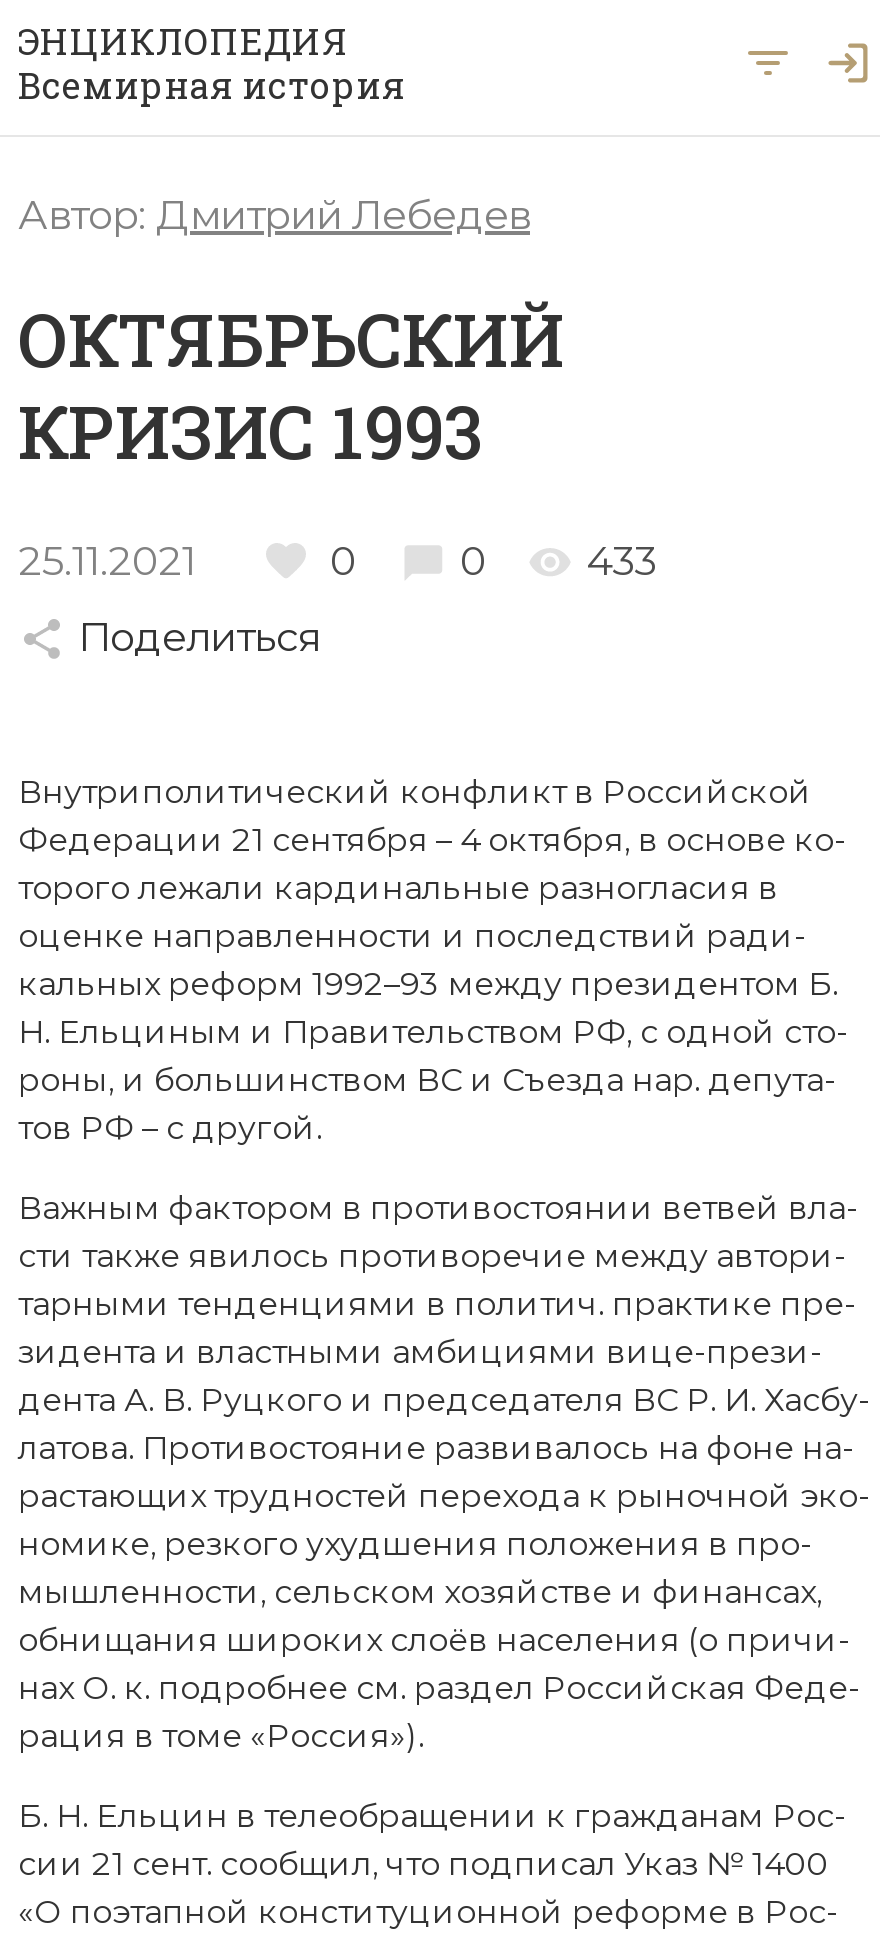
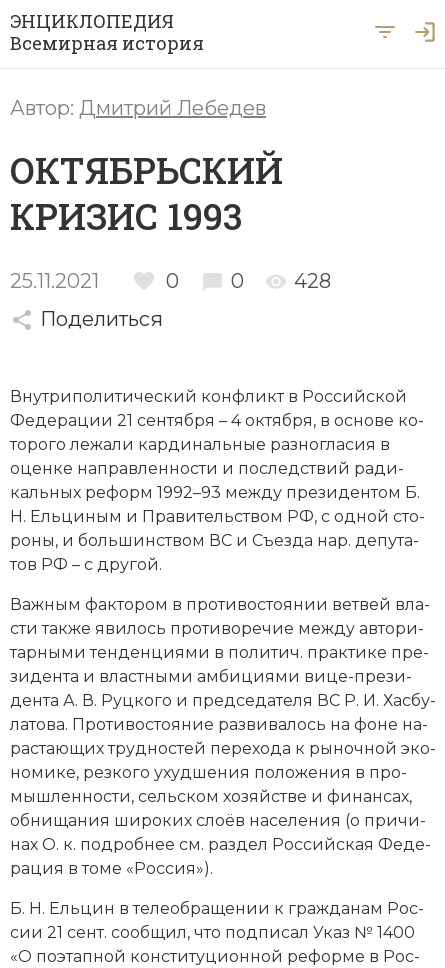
- 433
+ 428
